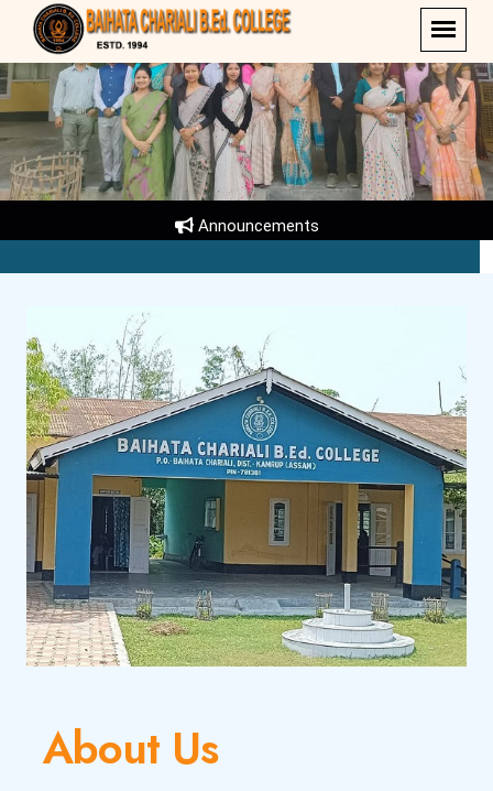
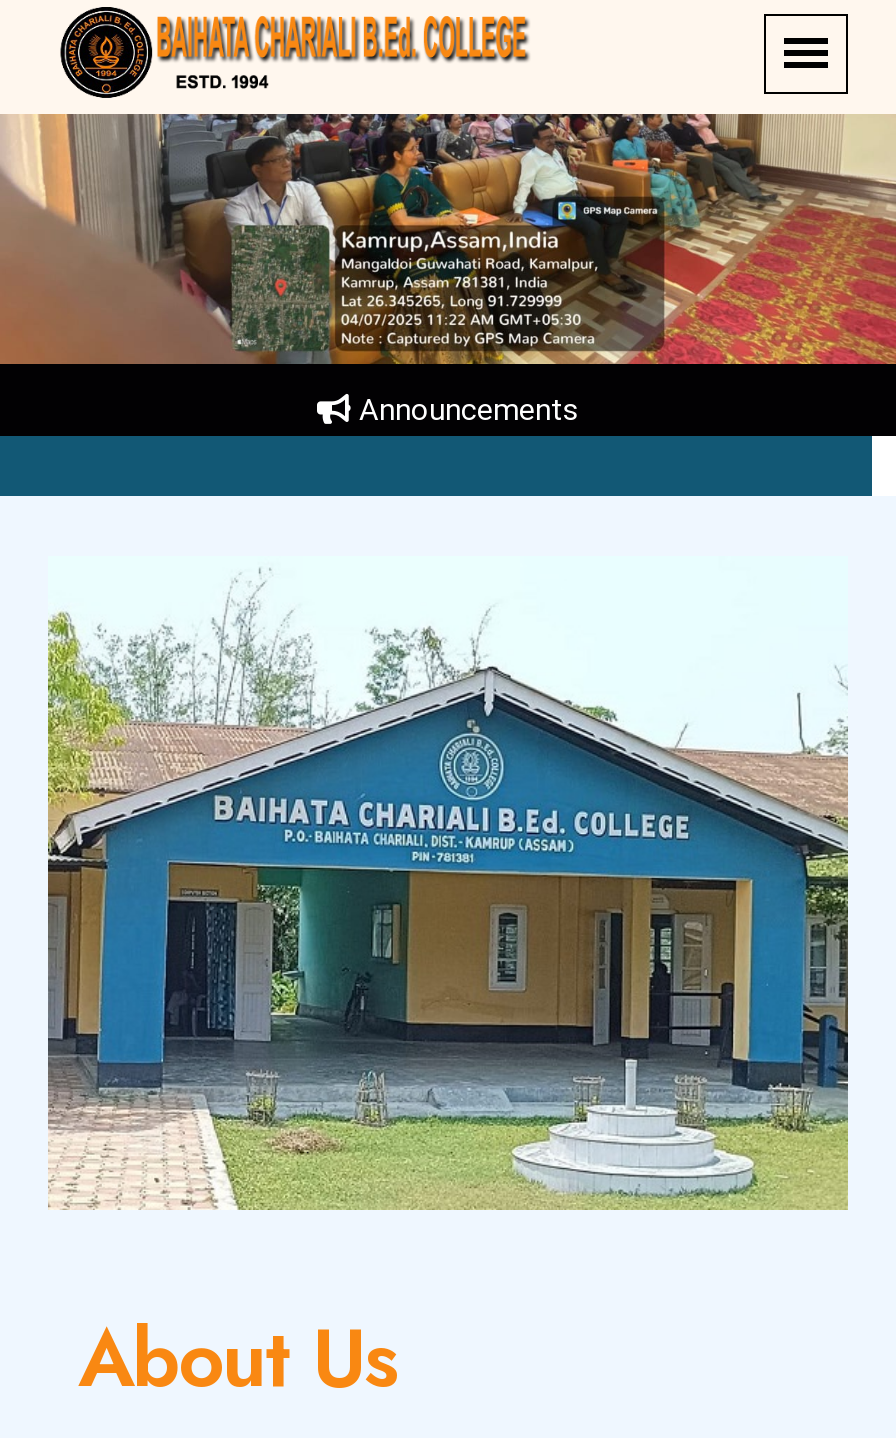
- [image]
+ [image]
